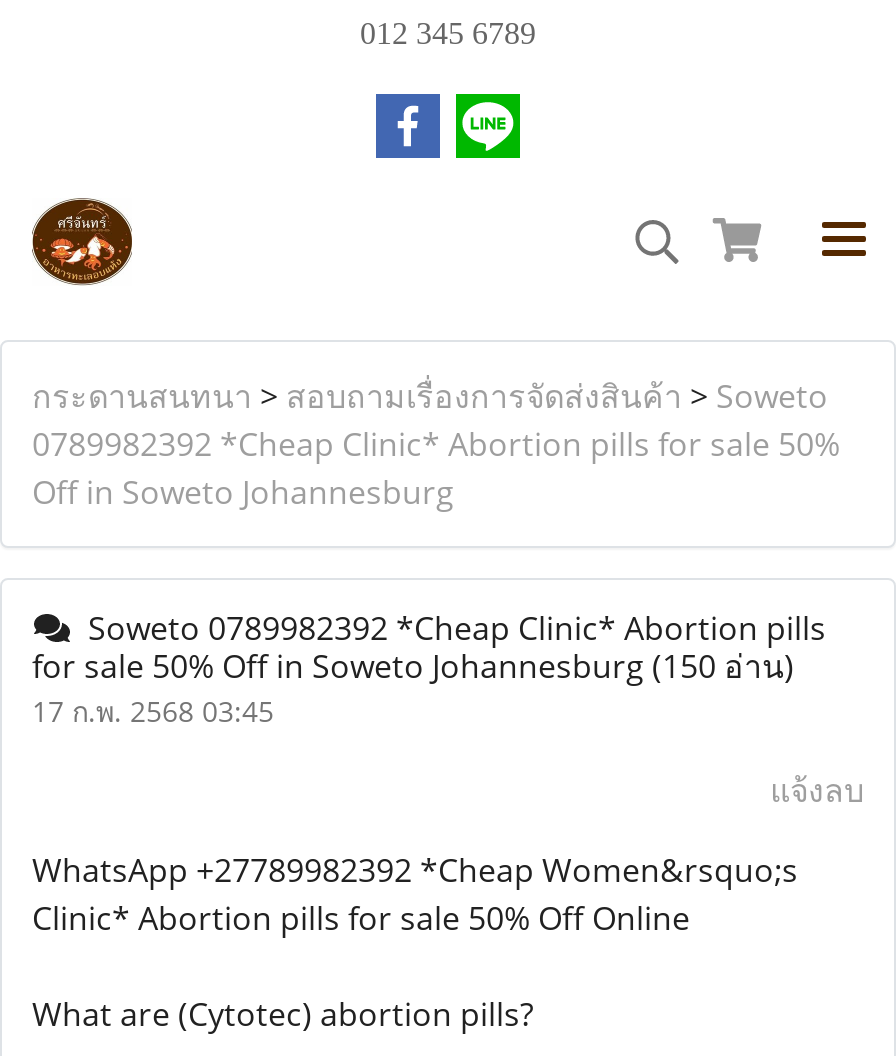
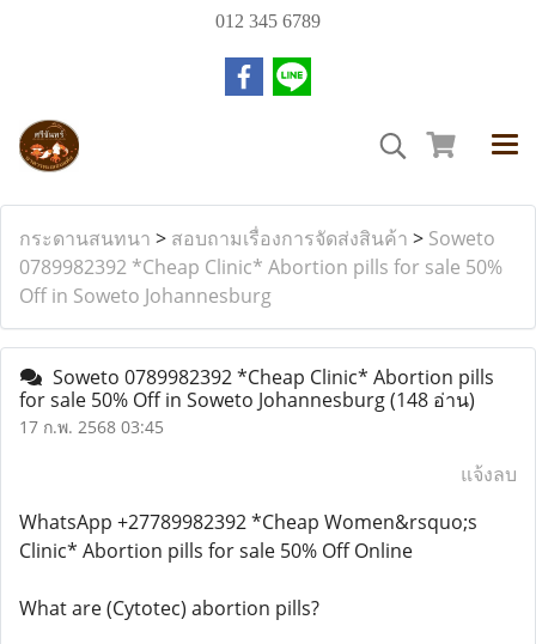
- for sale 50% Off in Soweto Johannesburg (150 อ่าน)
+ for sale 50% Off in Soweto Johannesburg (148 อ่าน)
